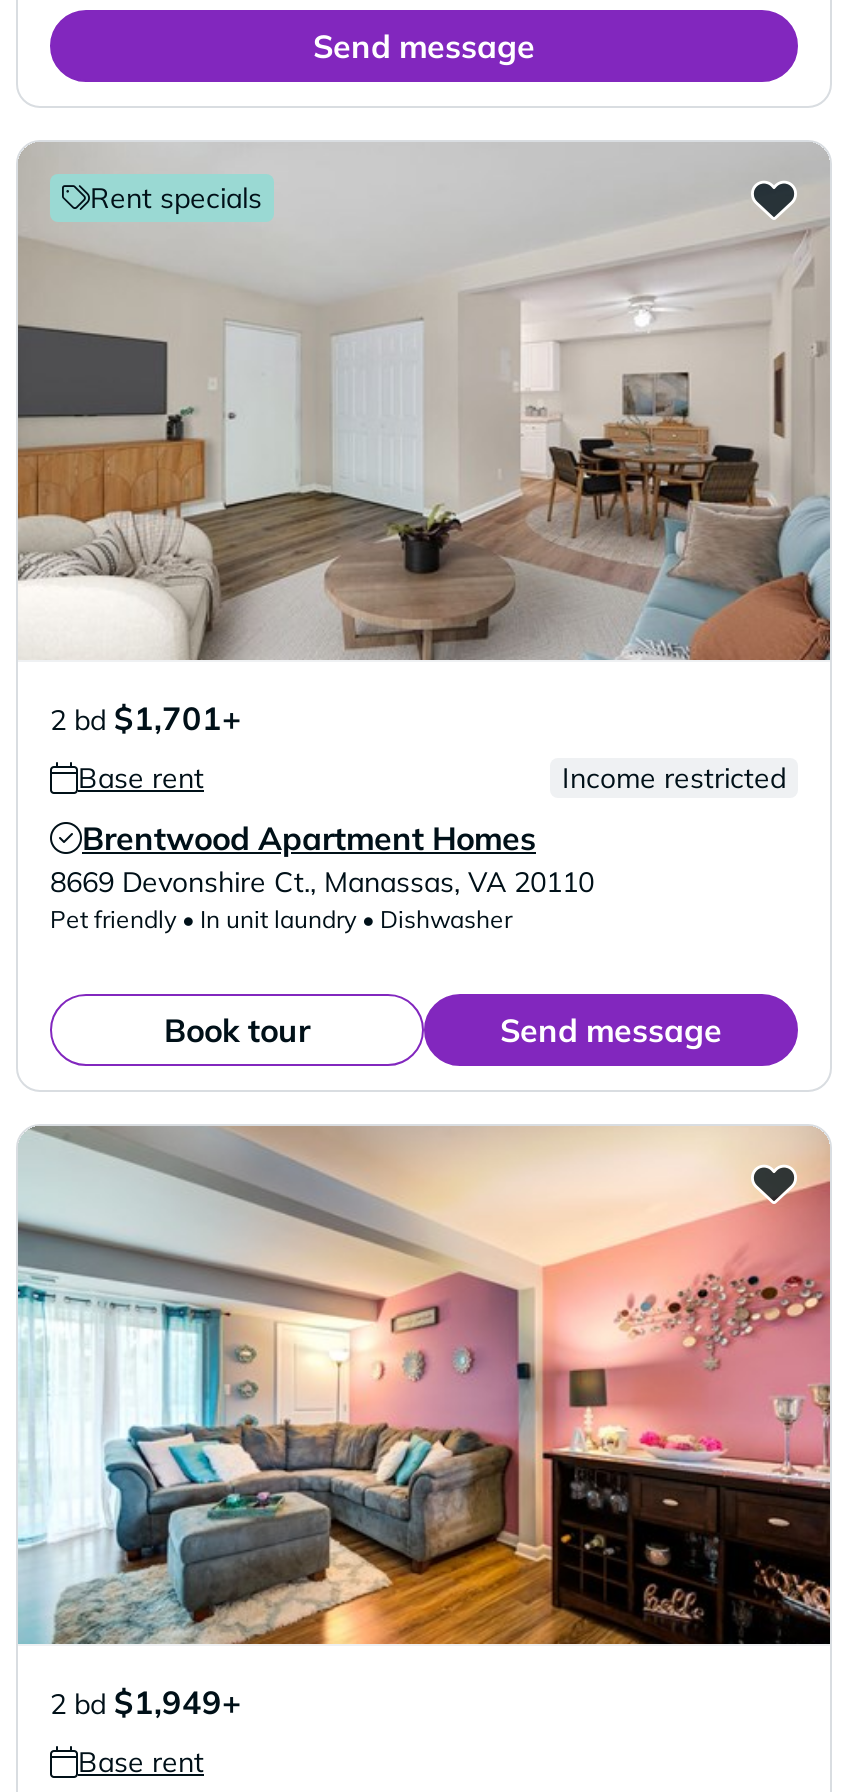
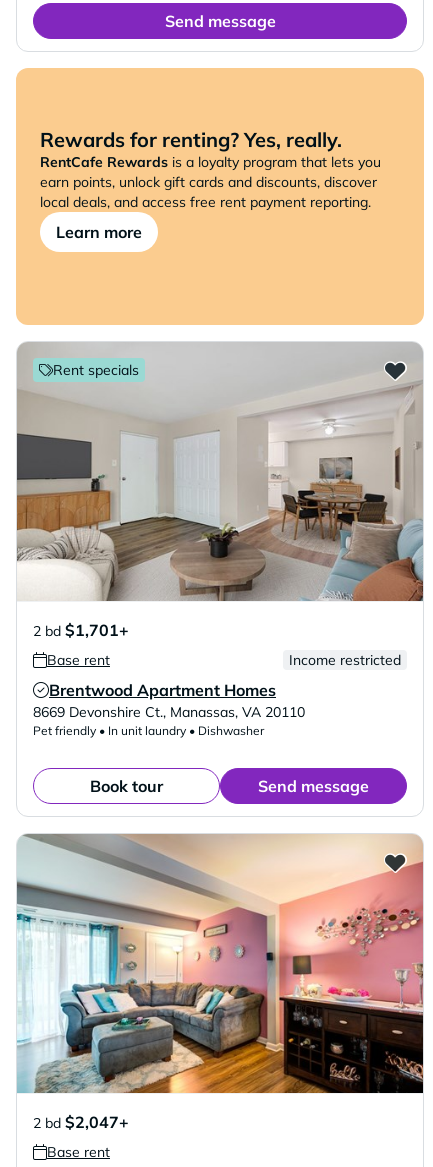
+ [image]
+ Rewards for renting? Yes, really.
+ RentCafe Rewards is a loyalty program that lets you
+ earn points, unlock gift cards and discounts, discover
+ local deals, and access free rent payment reporting.
+ Learn more

- 2 bd $1,949+
+ 2 bd $2,047+
